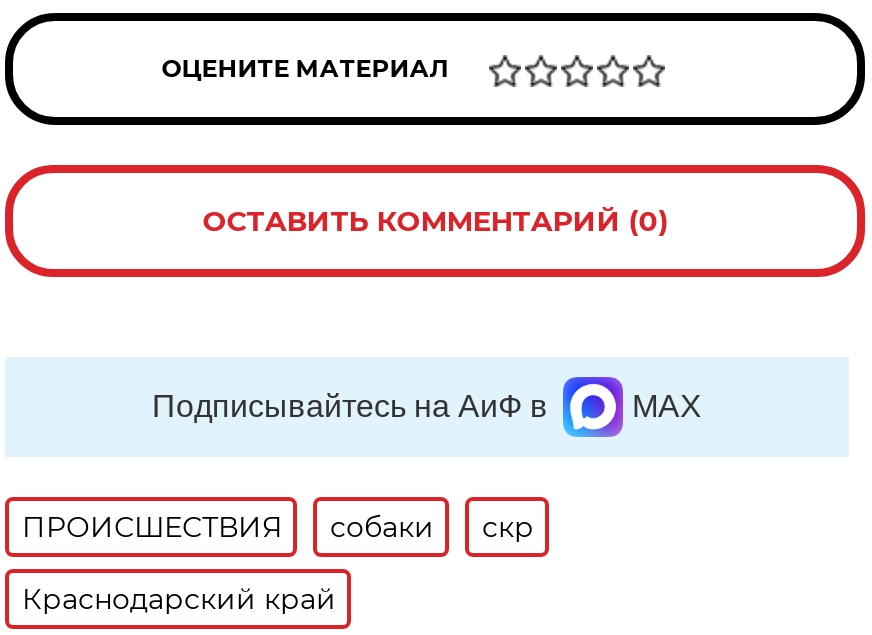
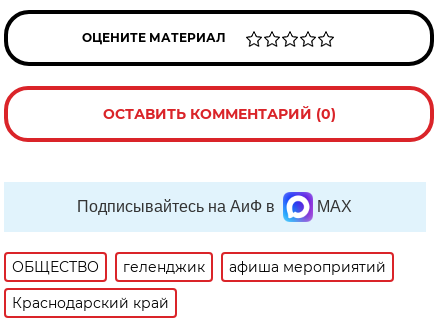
- ПРОИСШЕСТВИЯ
- собаки
- скр
+ ОБЩЕСТВО
+ геленджик
+ афиша мероприятий
